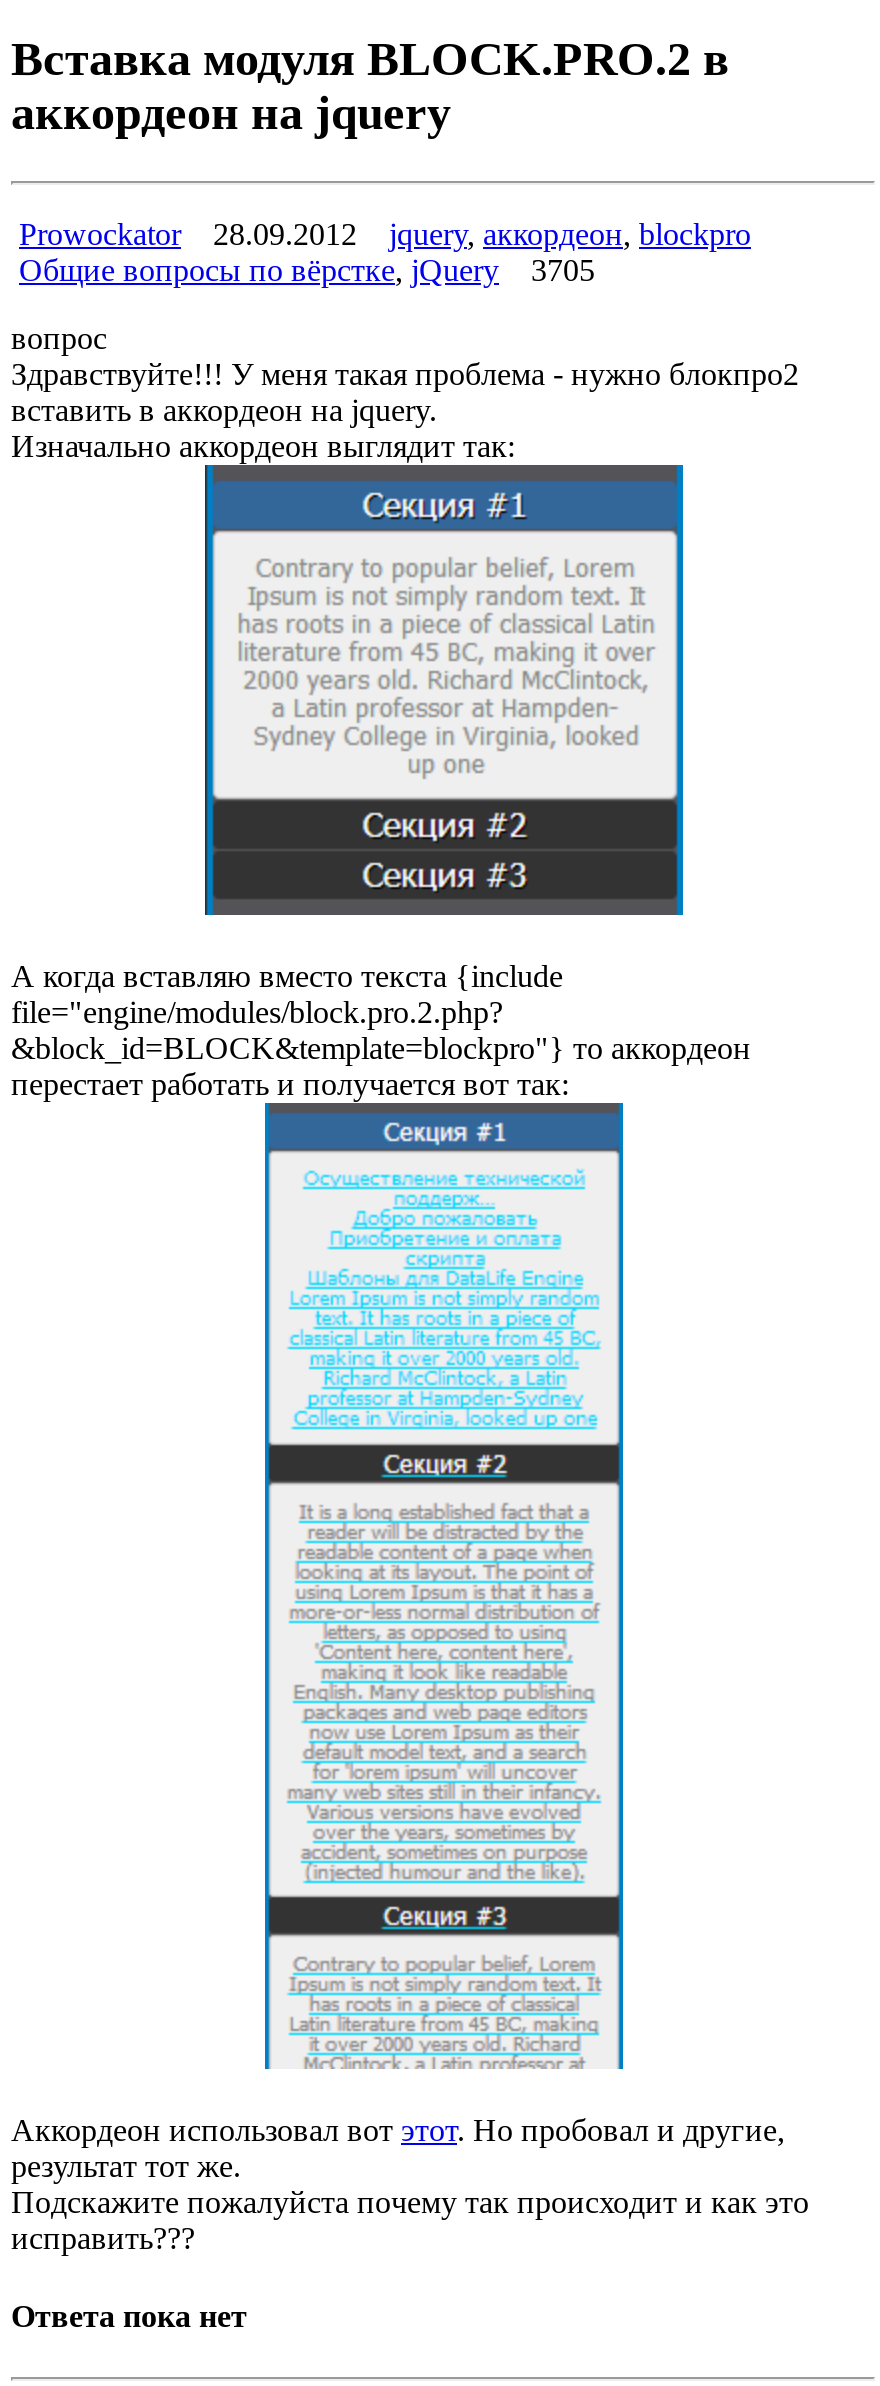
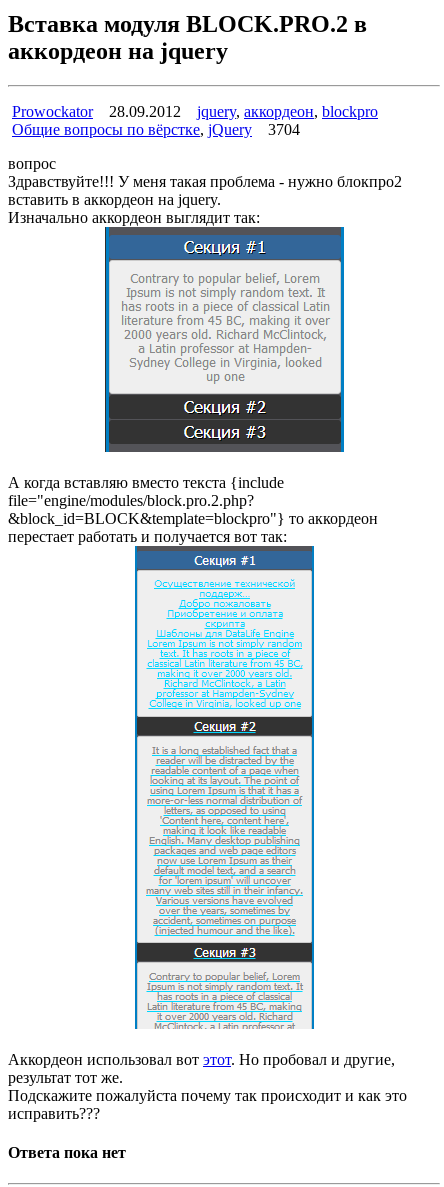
- Общие вопросы по вёрстке, jQuery 3705
+ Общие вопросы по вёрстке, jQuery 3704
